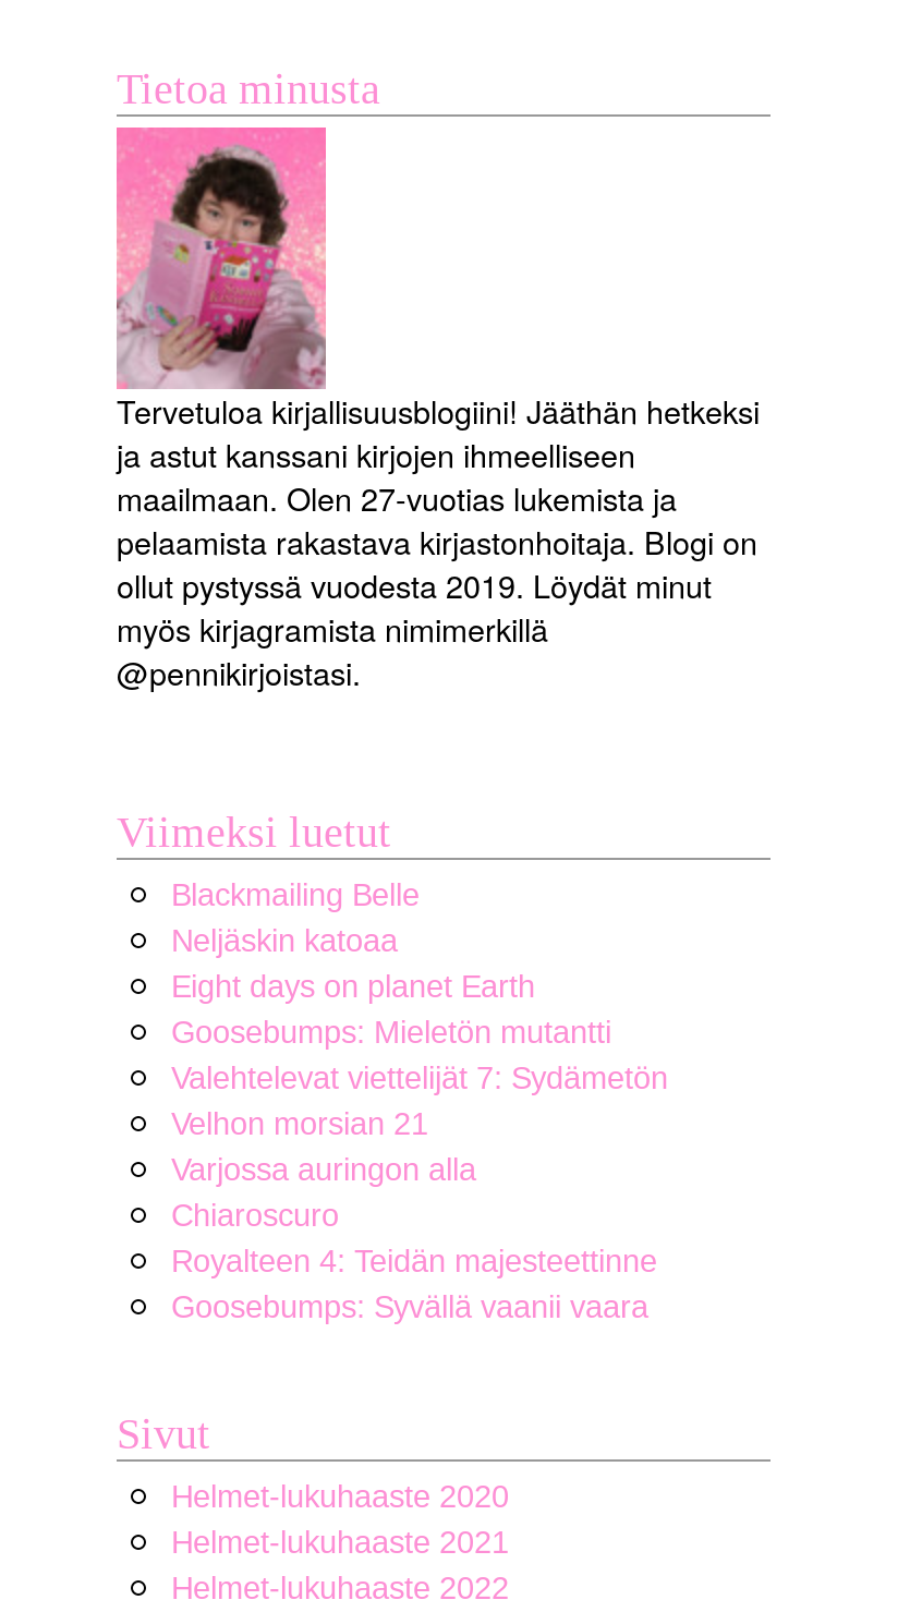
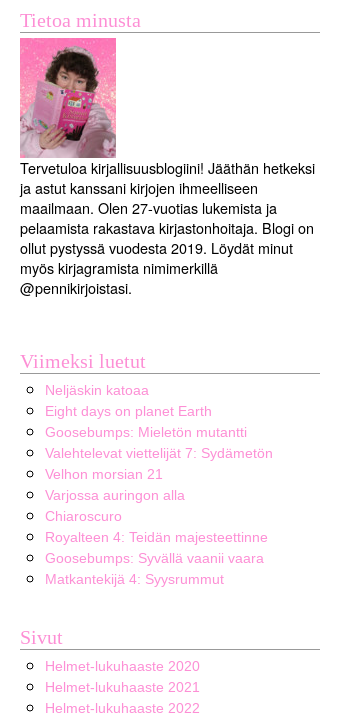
- Blackmailing Belle

moved up: Neljäskin katoaa | Eight days on planet Earth | Goosebumps: Mieletön mutantti | ... | Royalteen 4: Teidän majesteettinne | Goosebumps: Syvällä vaanii vaara

+ Matkantekijä 4: Syysrummut
